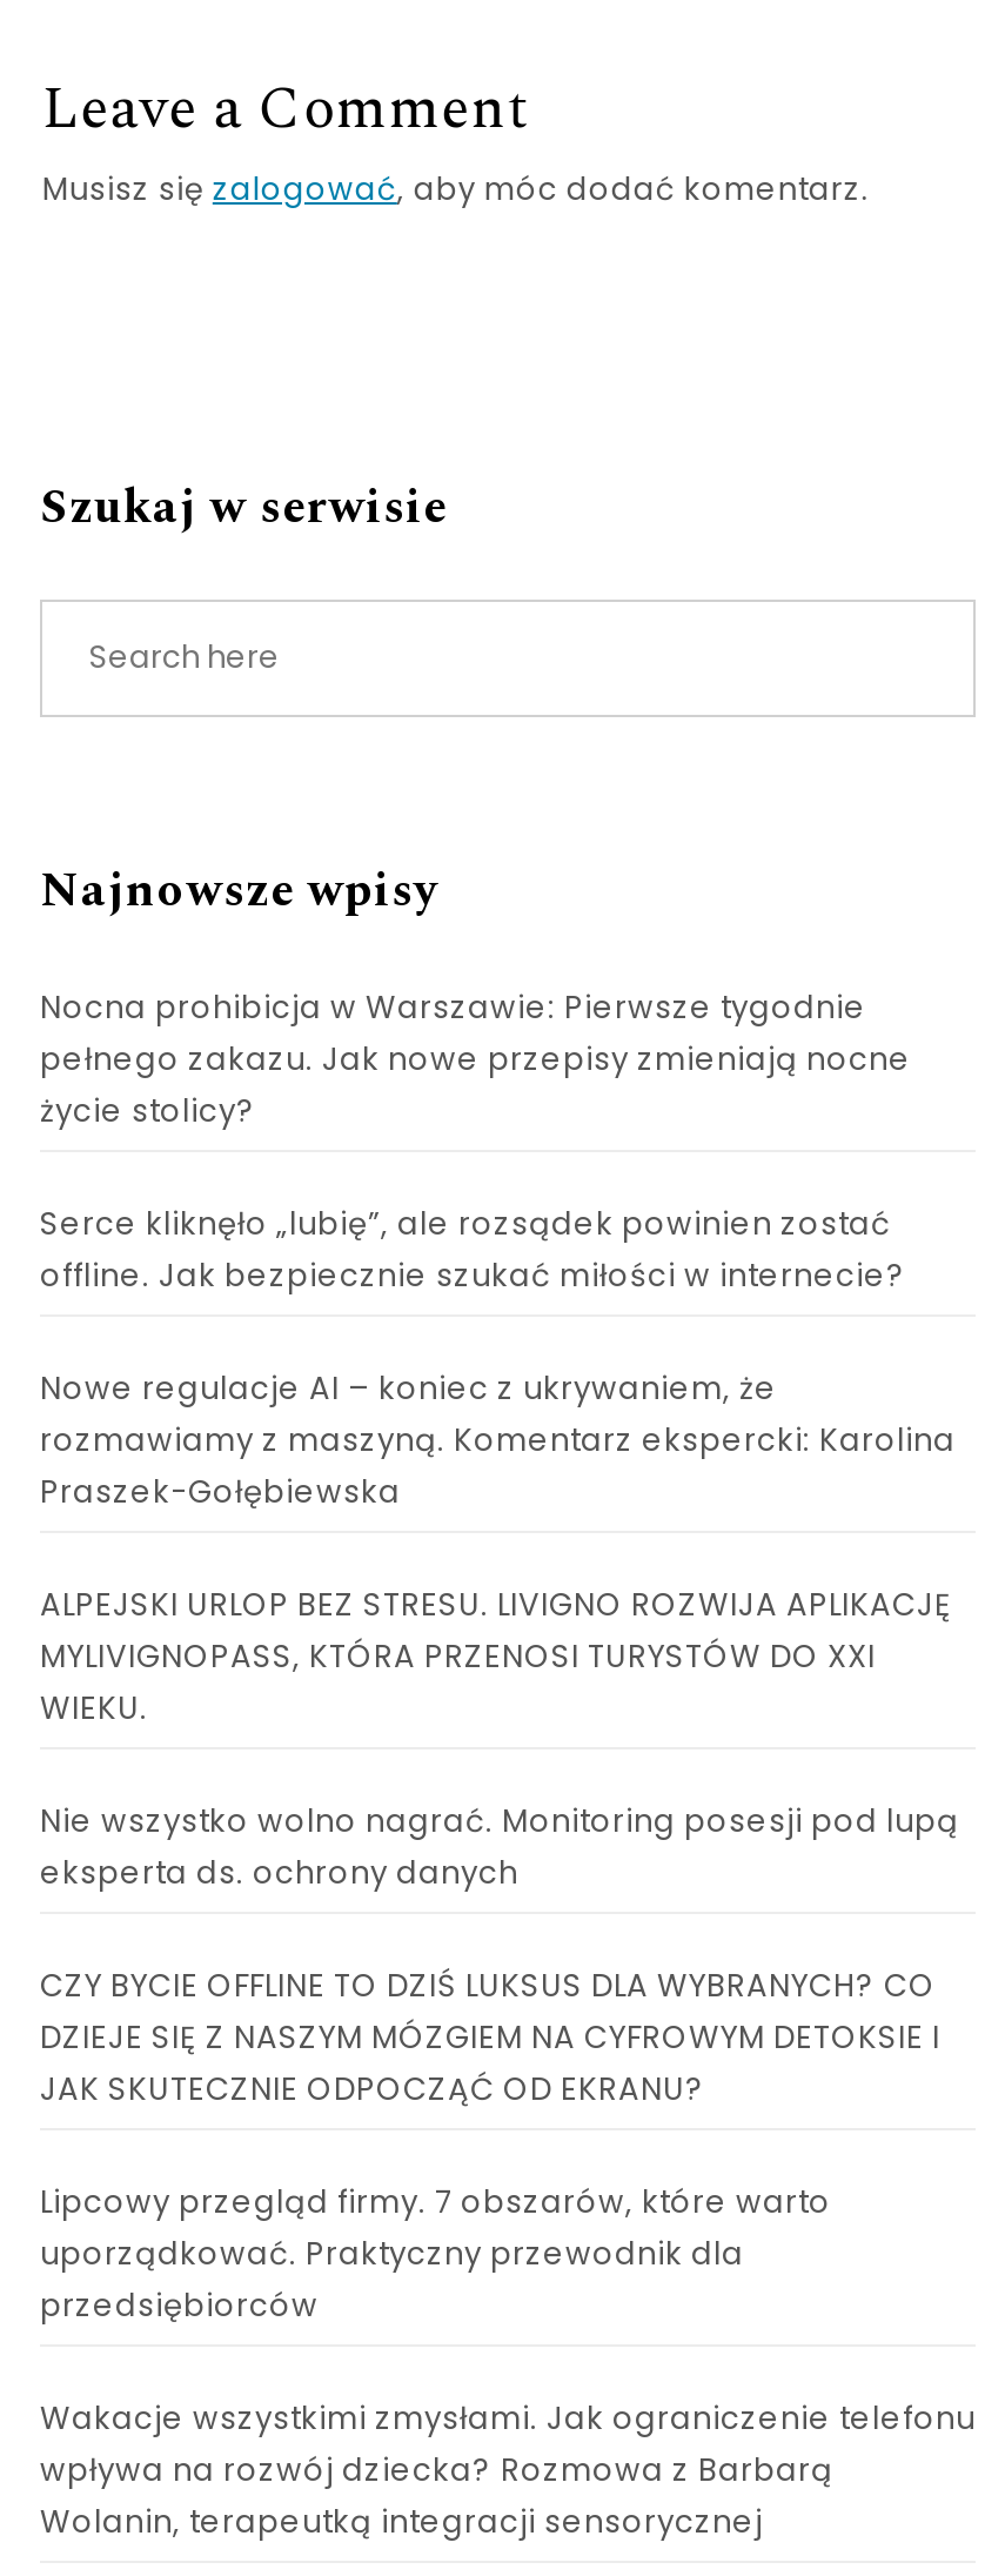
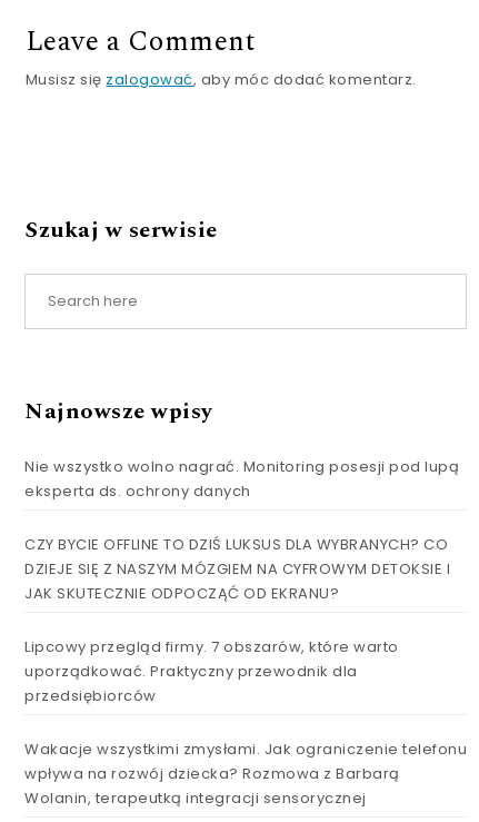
- Nocna prohibicja w Warszawie: Pierwsze tygodnie
- pełnego zakazu. Jak nowe przepisy zmieniają nocne
- życie stolicy?
- Serce kliknęło „lubię”, ale rozsądek powinien zostać
- offline. Jak bezpiecznie szukać miłości w internecie?
- Nowe regulacje AI – koniec z ukrywaniem, że
- rozmawiamy z maszyną. Komentarz ekspercki: Karolina
- Praszek-Gołębiewska
- ALPEJSKI URLOP BEZ STRESU. LIVIGNO ROZWIJA APLIKACJĘ
- MYLIVIGNOPASS, KTÓRA PRZENOSI TURYSTÓW DO XXI
- WIEKU.
